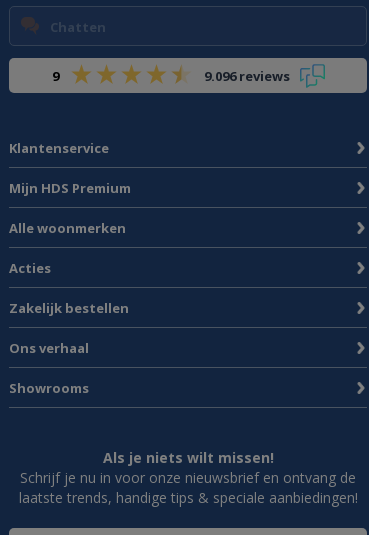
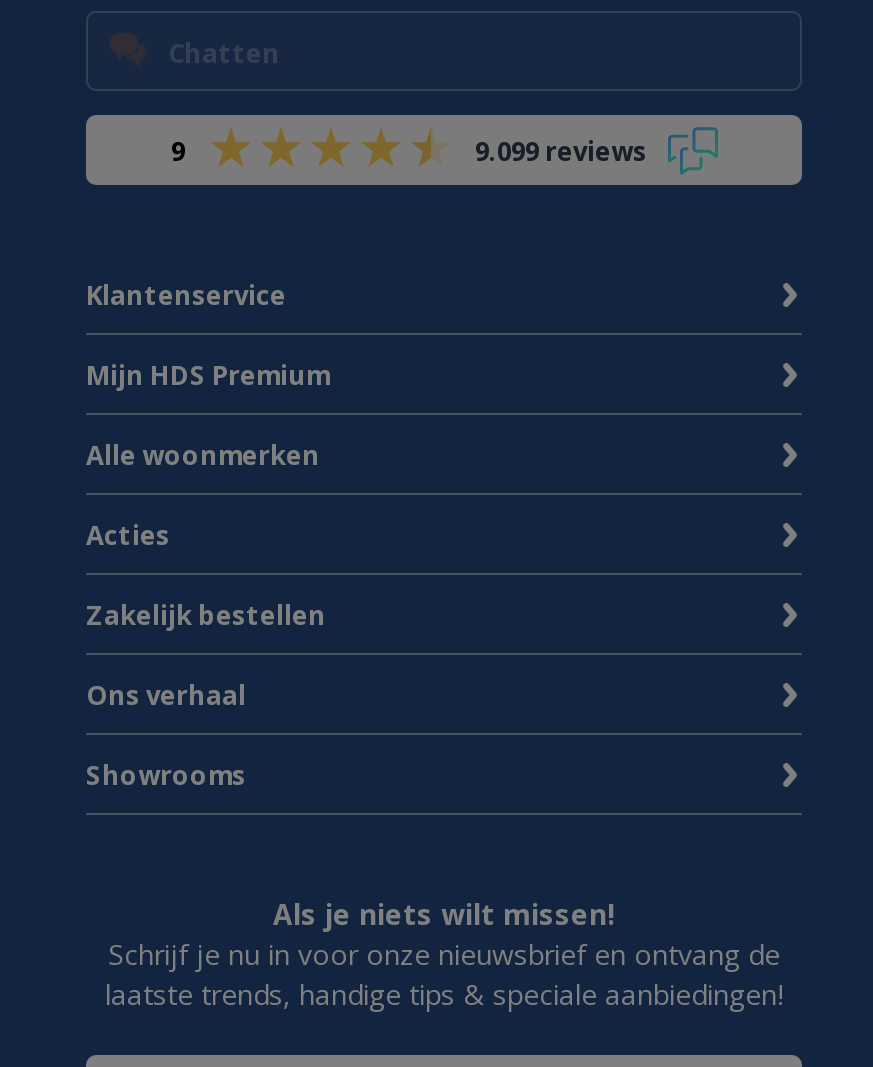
- 9.096 reviews
+ 9.099 reviews
